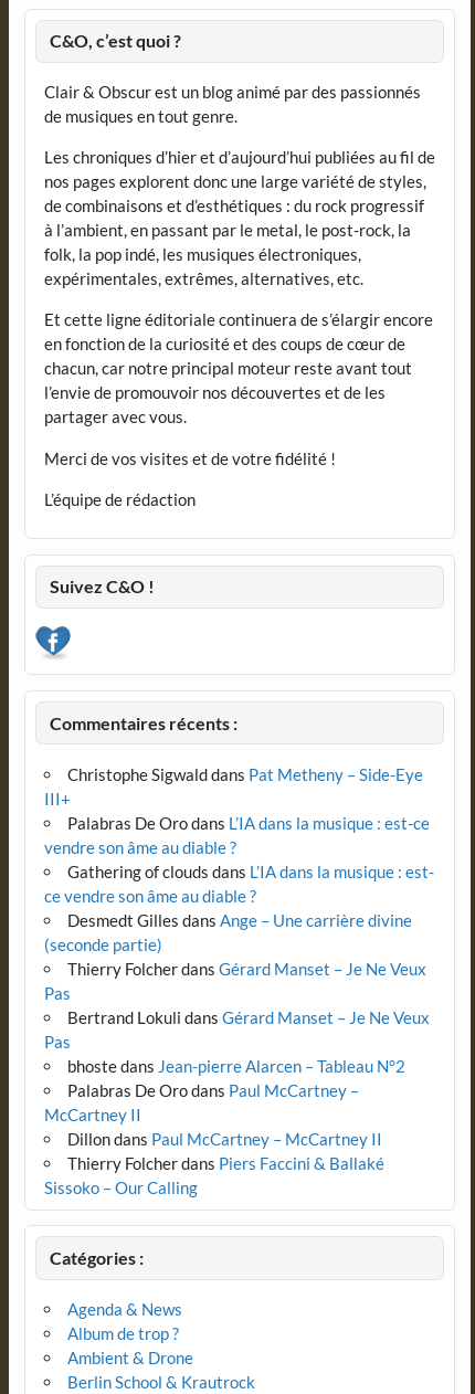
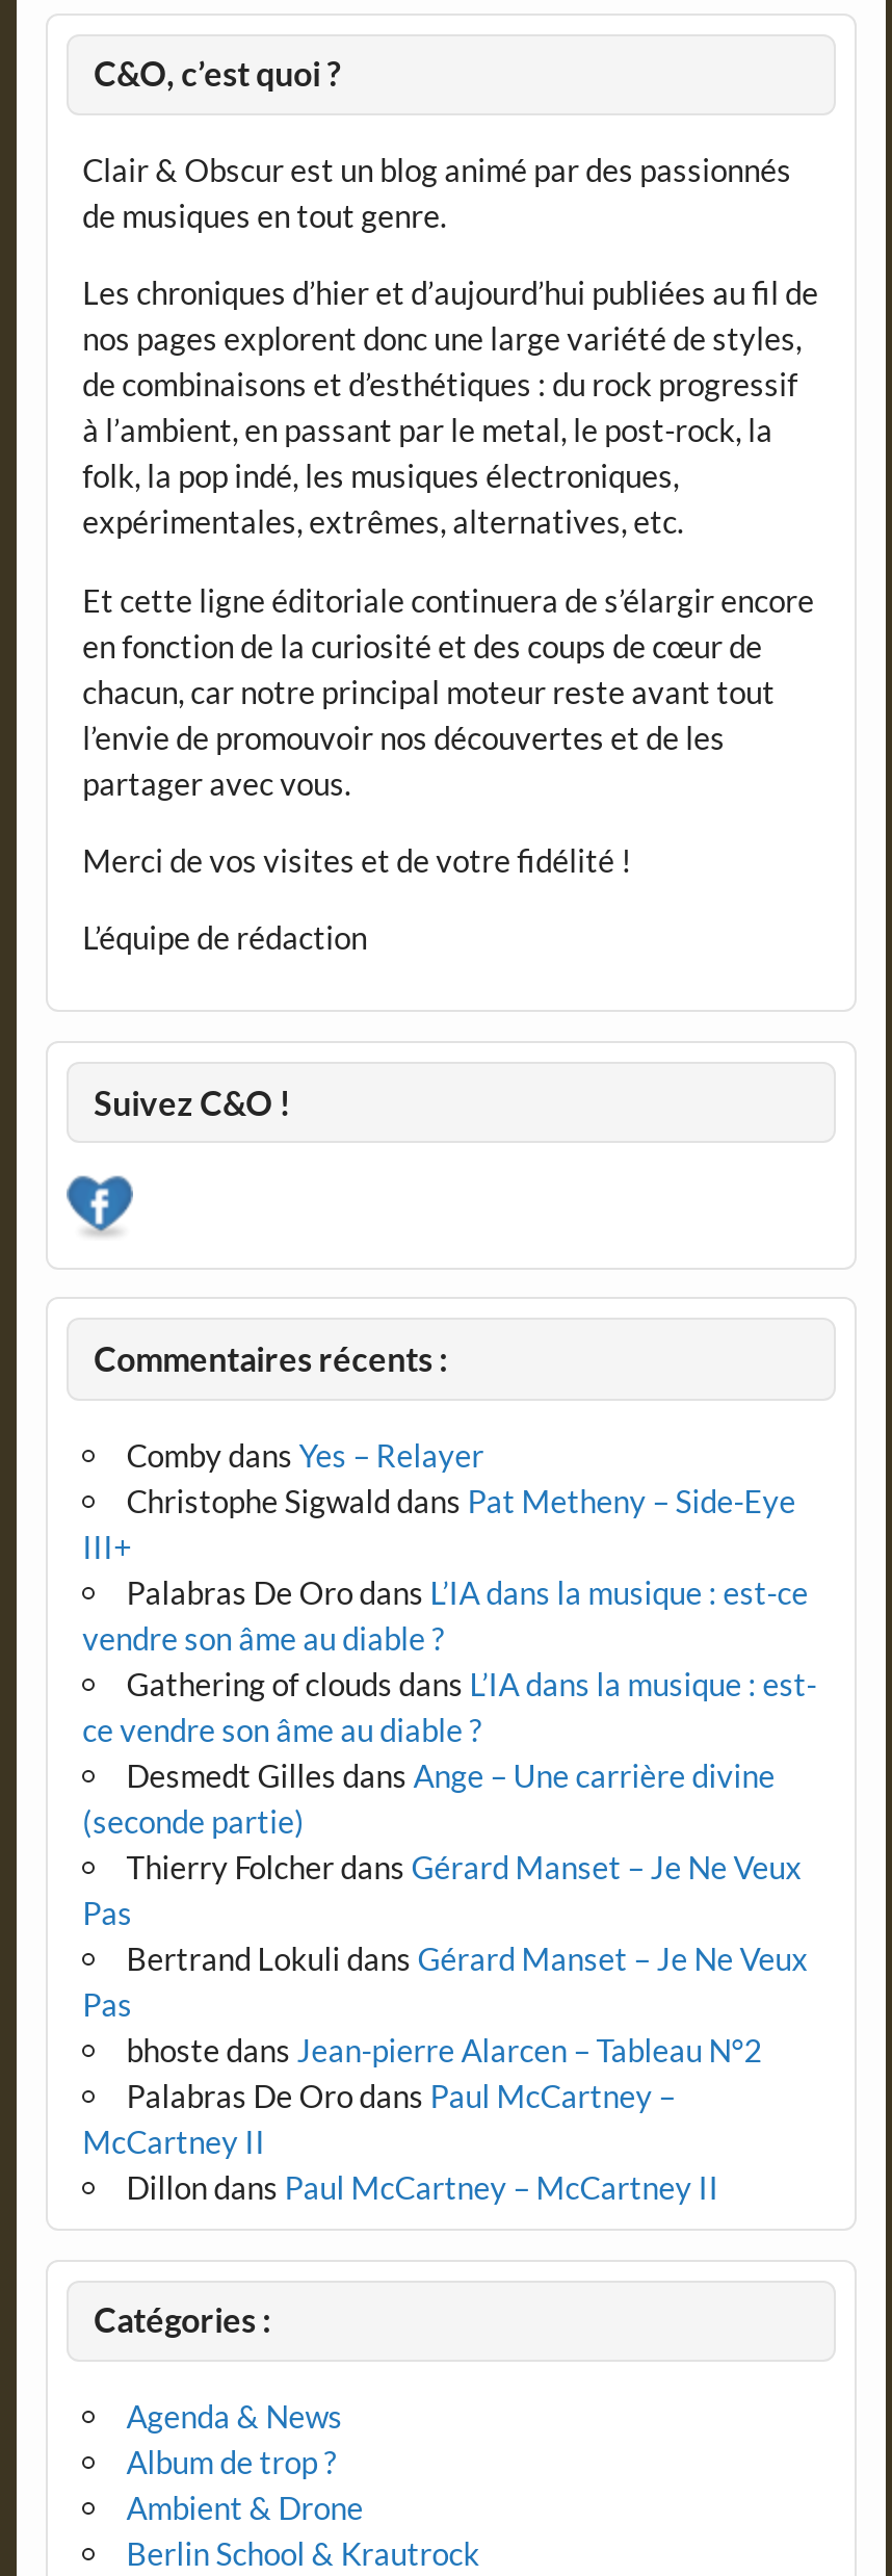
+ Comby dans Yes – Relayer

moved down: Christophe Sigwald dans Pat Metheny – Side-Eye | III+ | Palabras De Oro dans L’IA dans la musique : est-ce | ... | McCartney II | Dillon dans Paul McCartney – McCartney II

- Thierry Folcherdans Piers Faccini & Ballaké
- Sissoko – Our Calling
